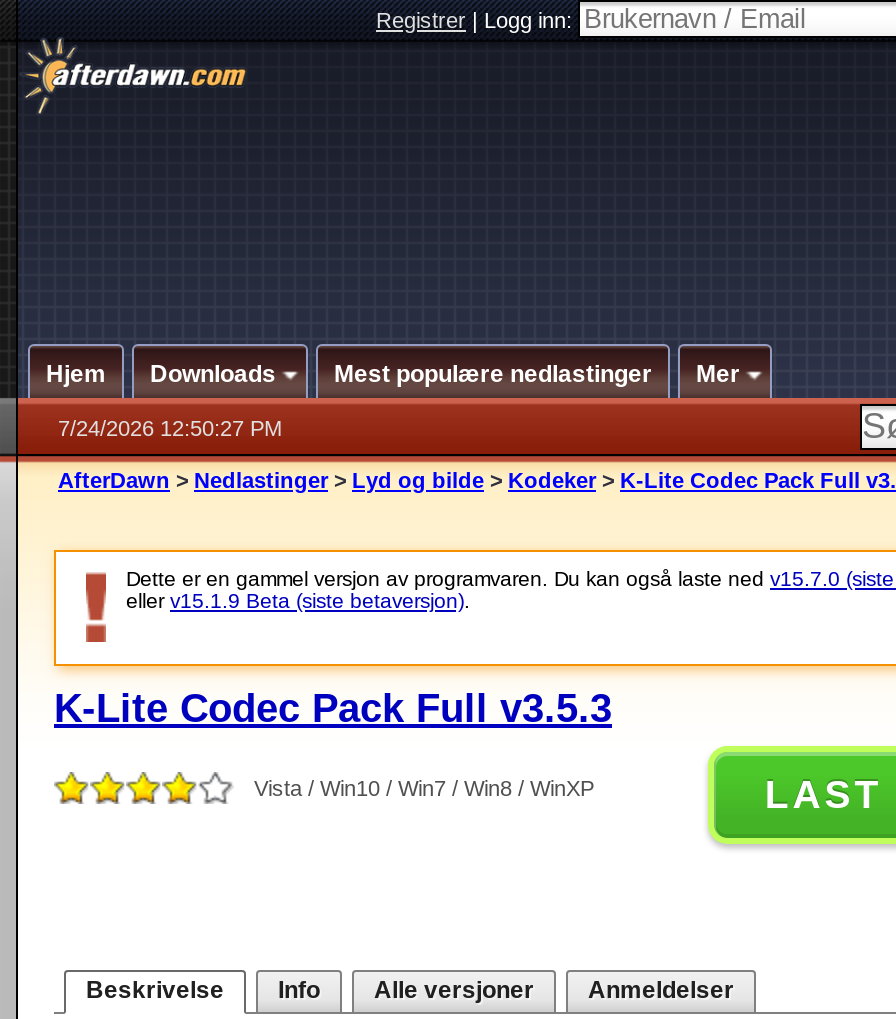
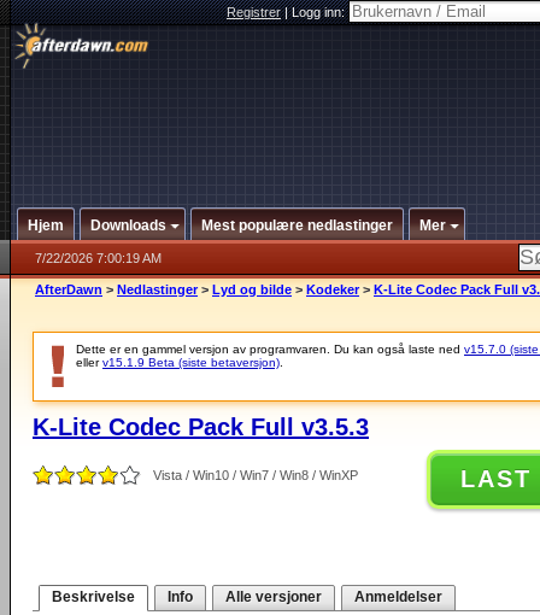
- 7/24/2026 12:50:27 PM
+ 7/22/2026 7:00:19 AM
